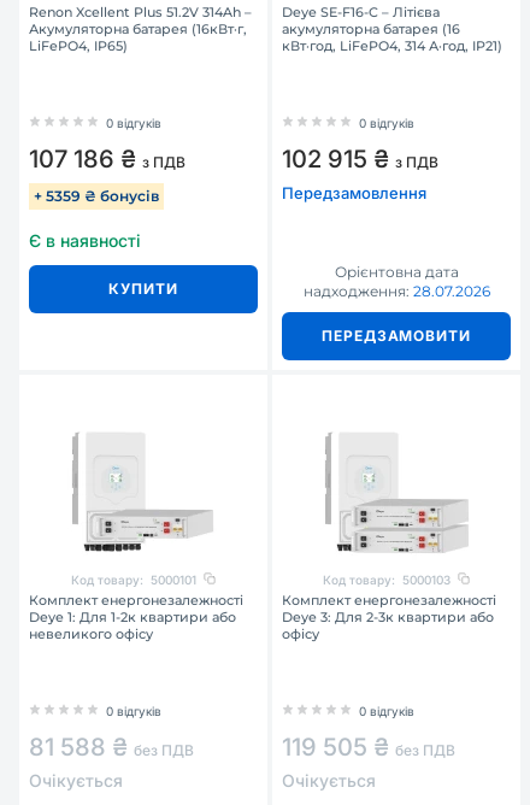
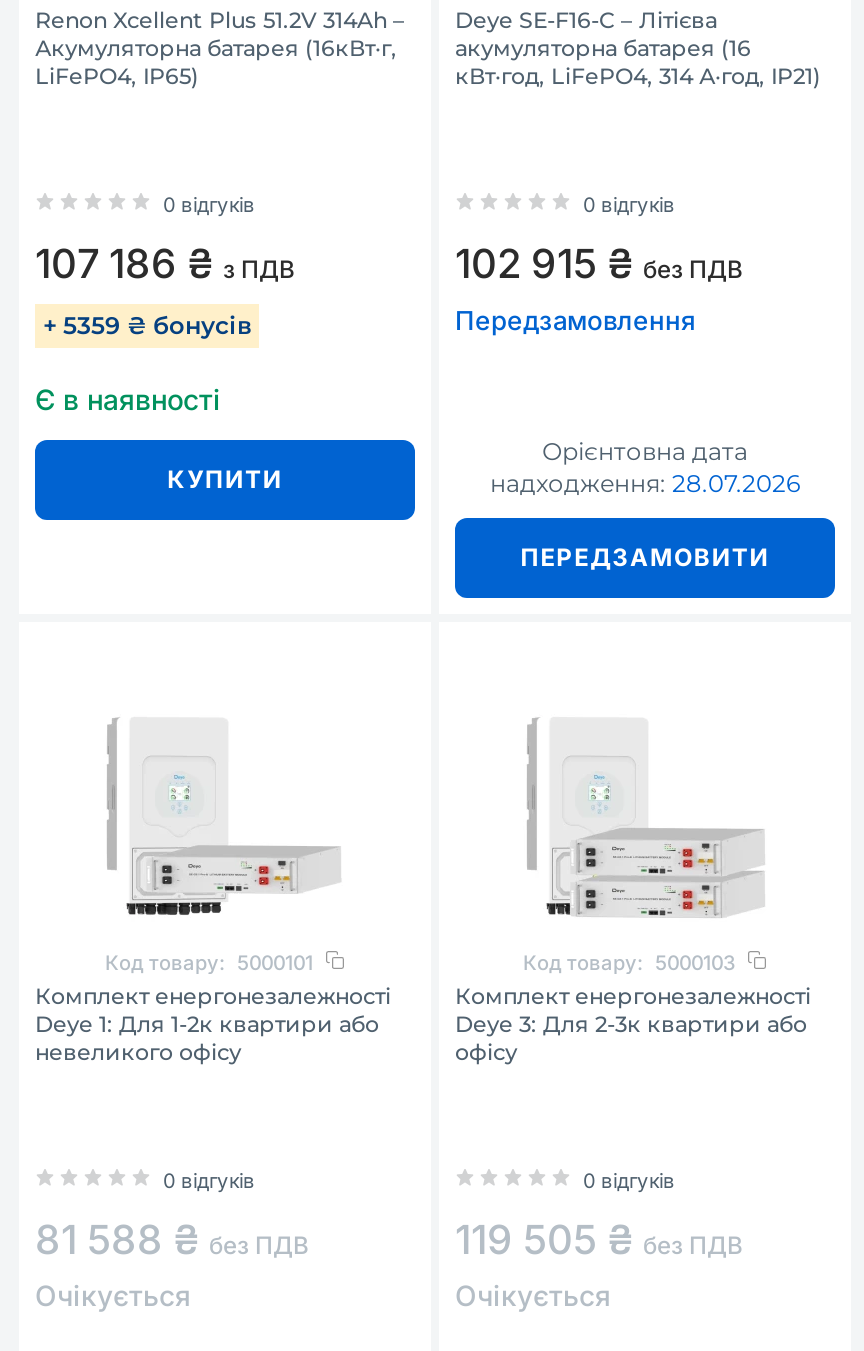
- 102 915 ₴ з ПДВ
+ 102 915 ₴ без ПДВ
